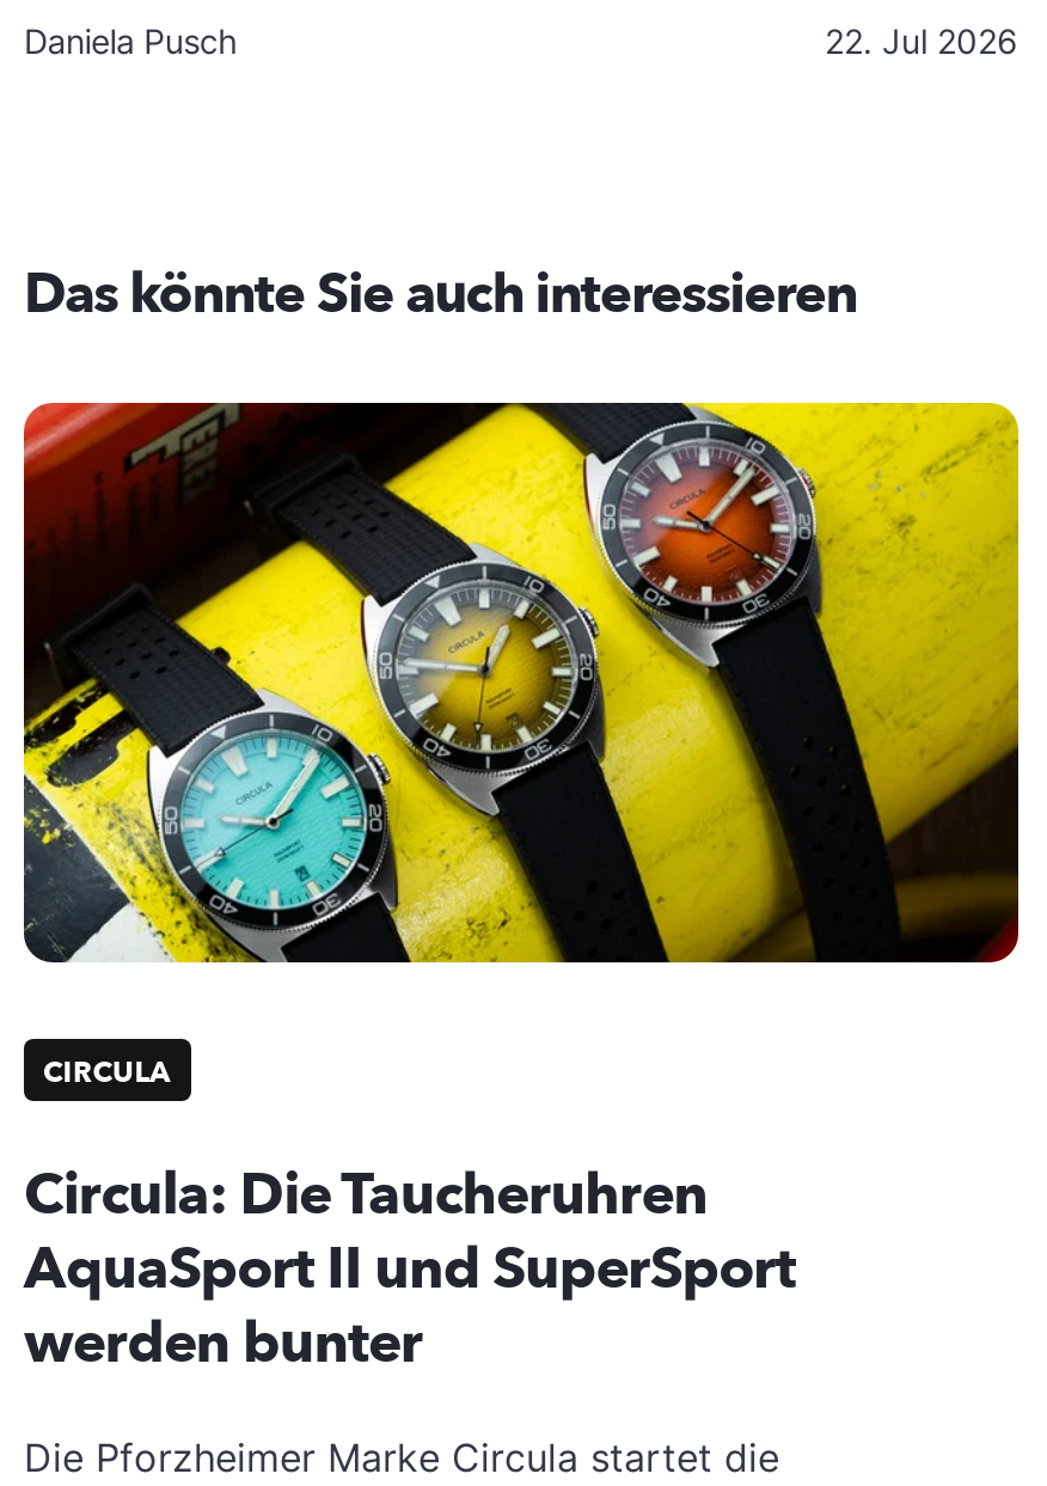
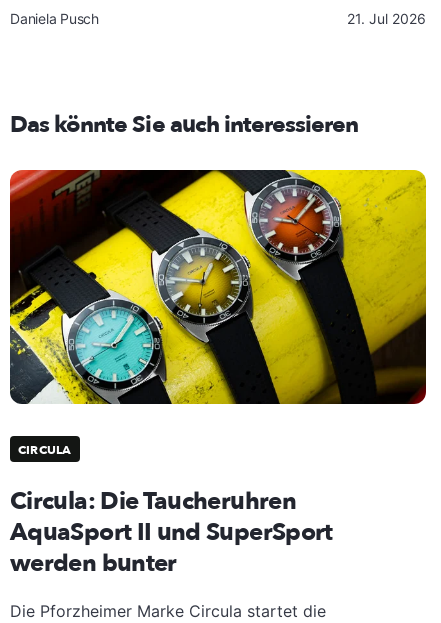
- 22. Jul 2026
+ 21. Jul 2026
